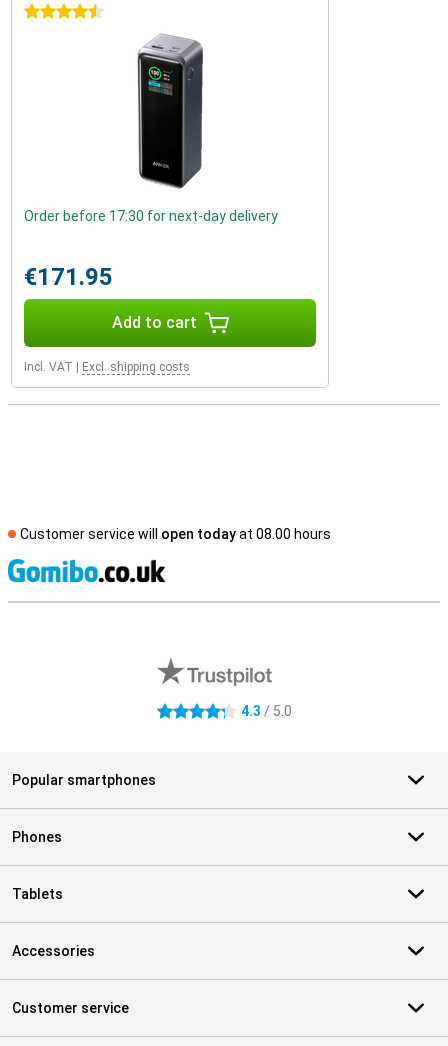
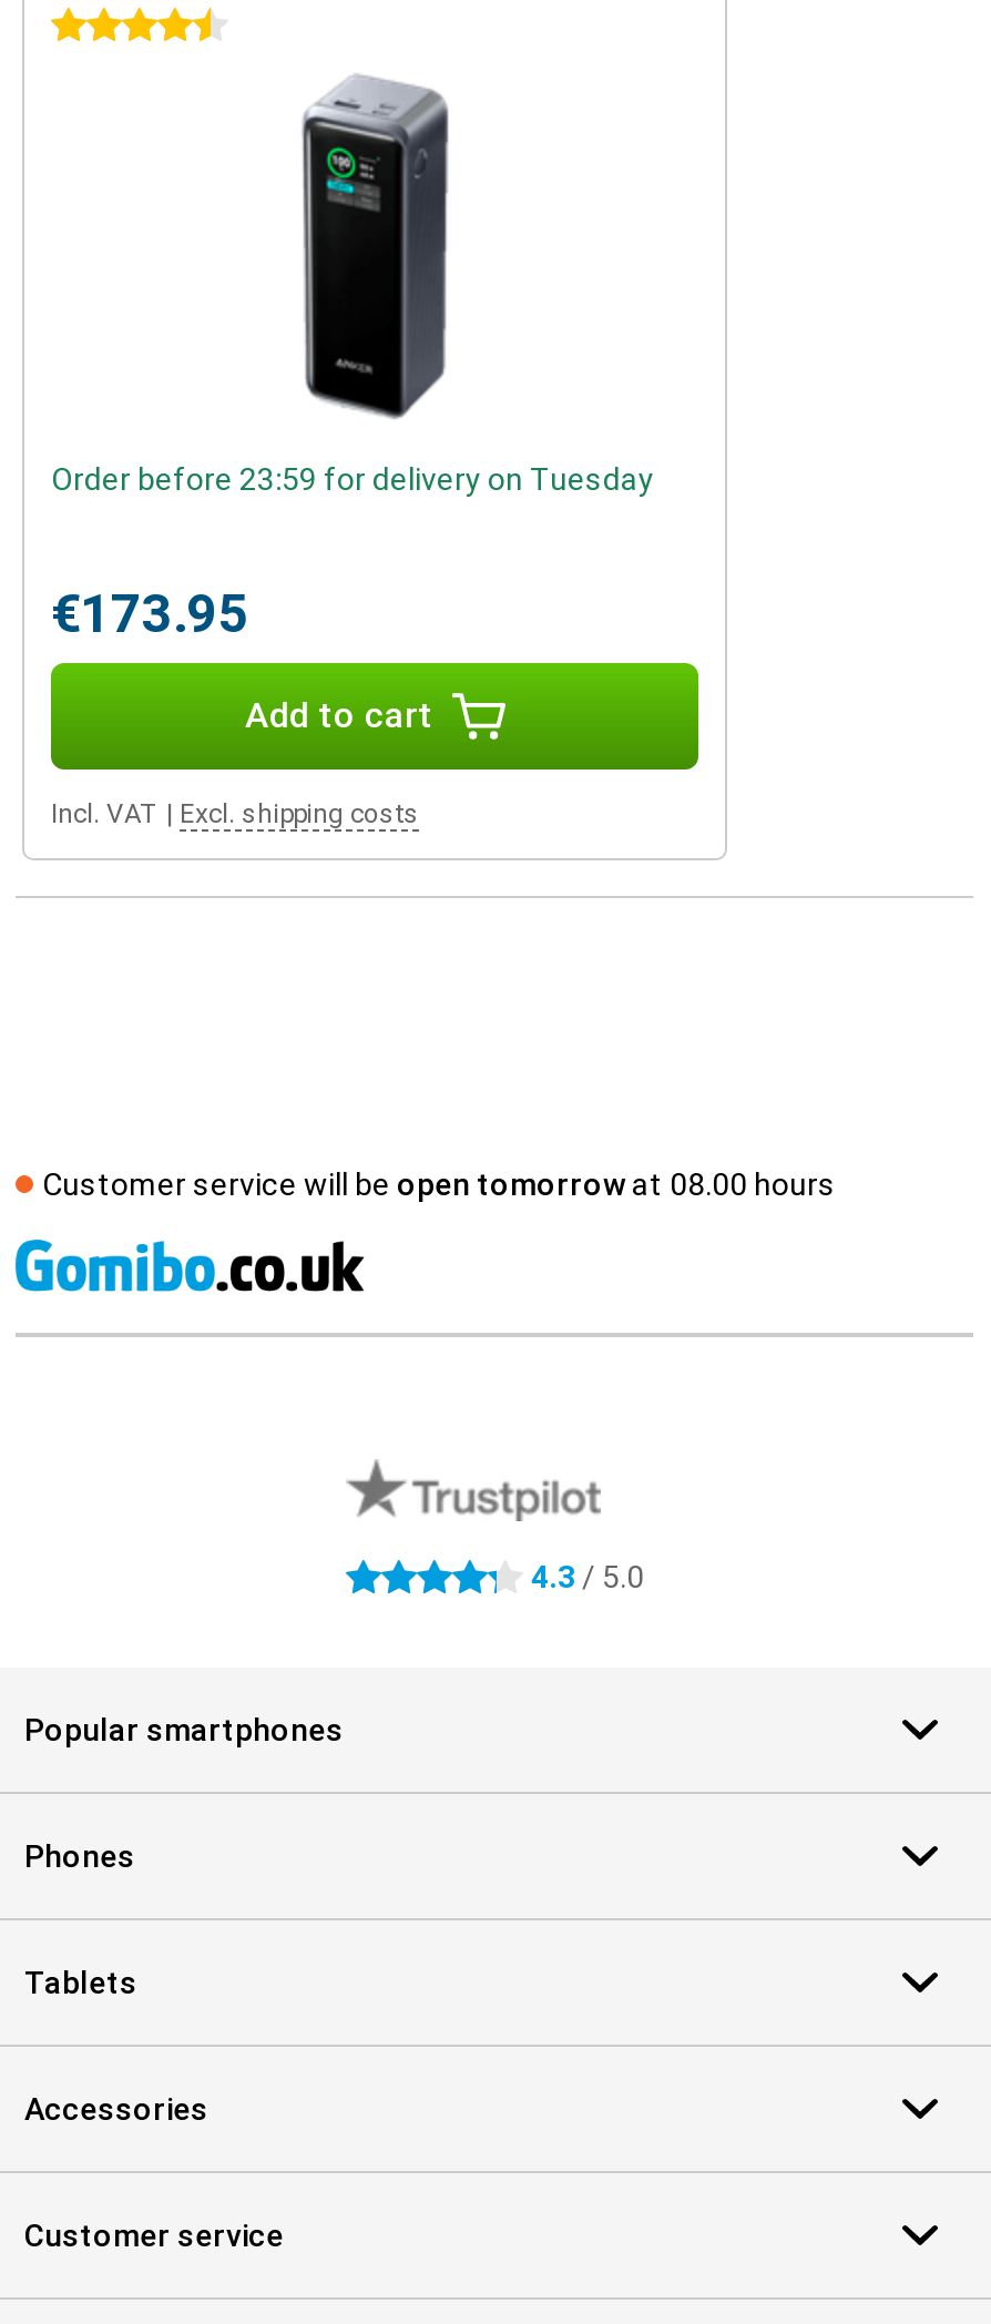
- Order before 17:30 for next-day delivery
+ Order before 23:59 for delivery on Tuesday

- €171.95
+ €173.95

- Customer service will open today at 08.00 hours
+ Customer service will be open tomorrow at 08.00 hours
